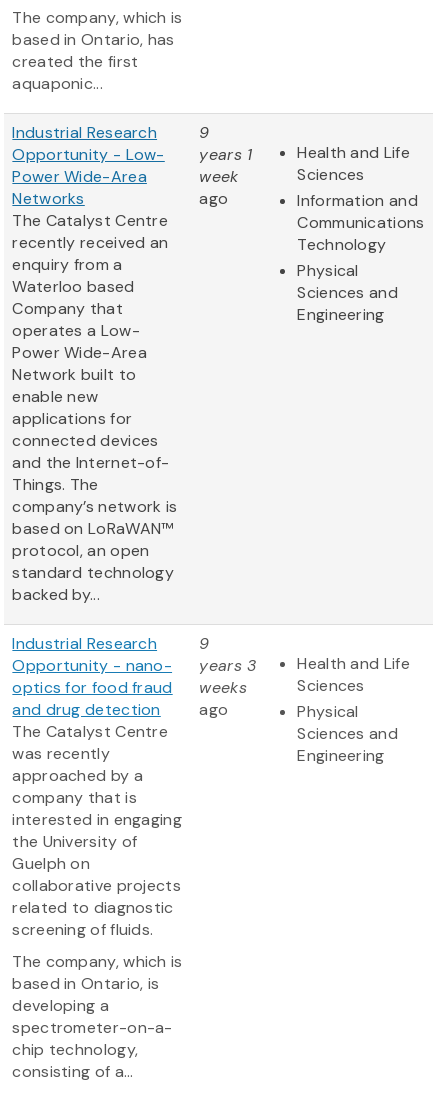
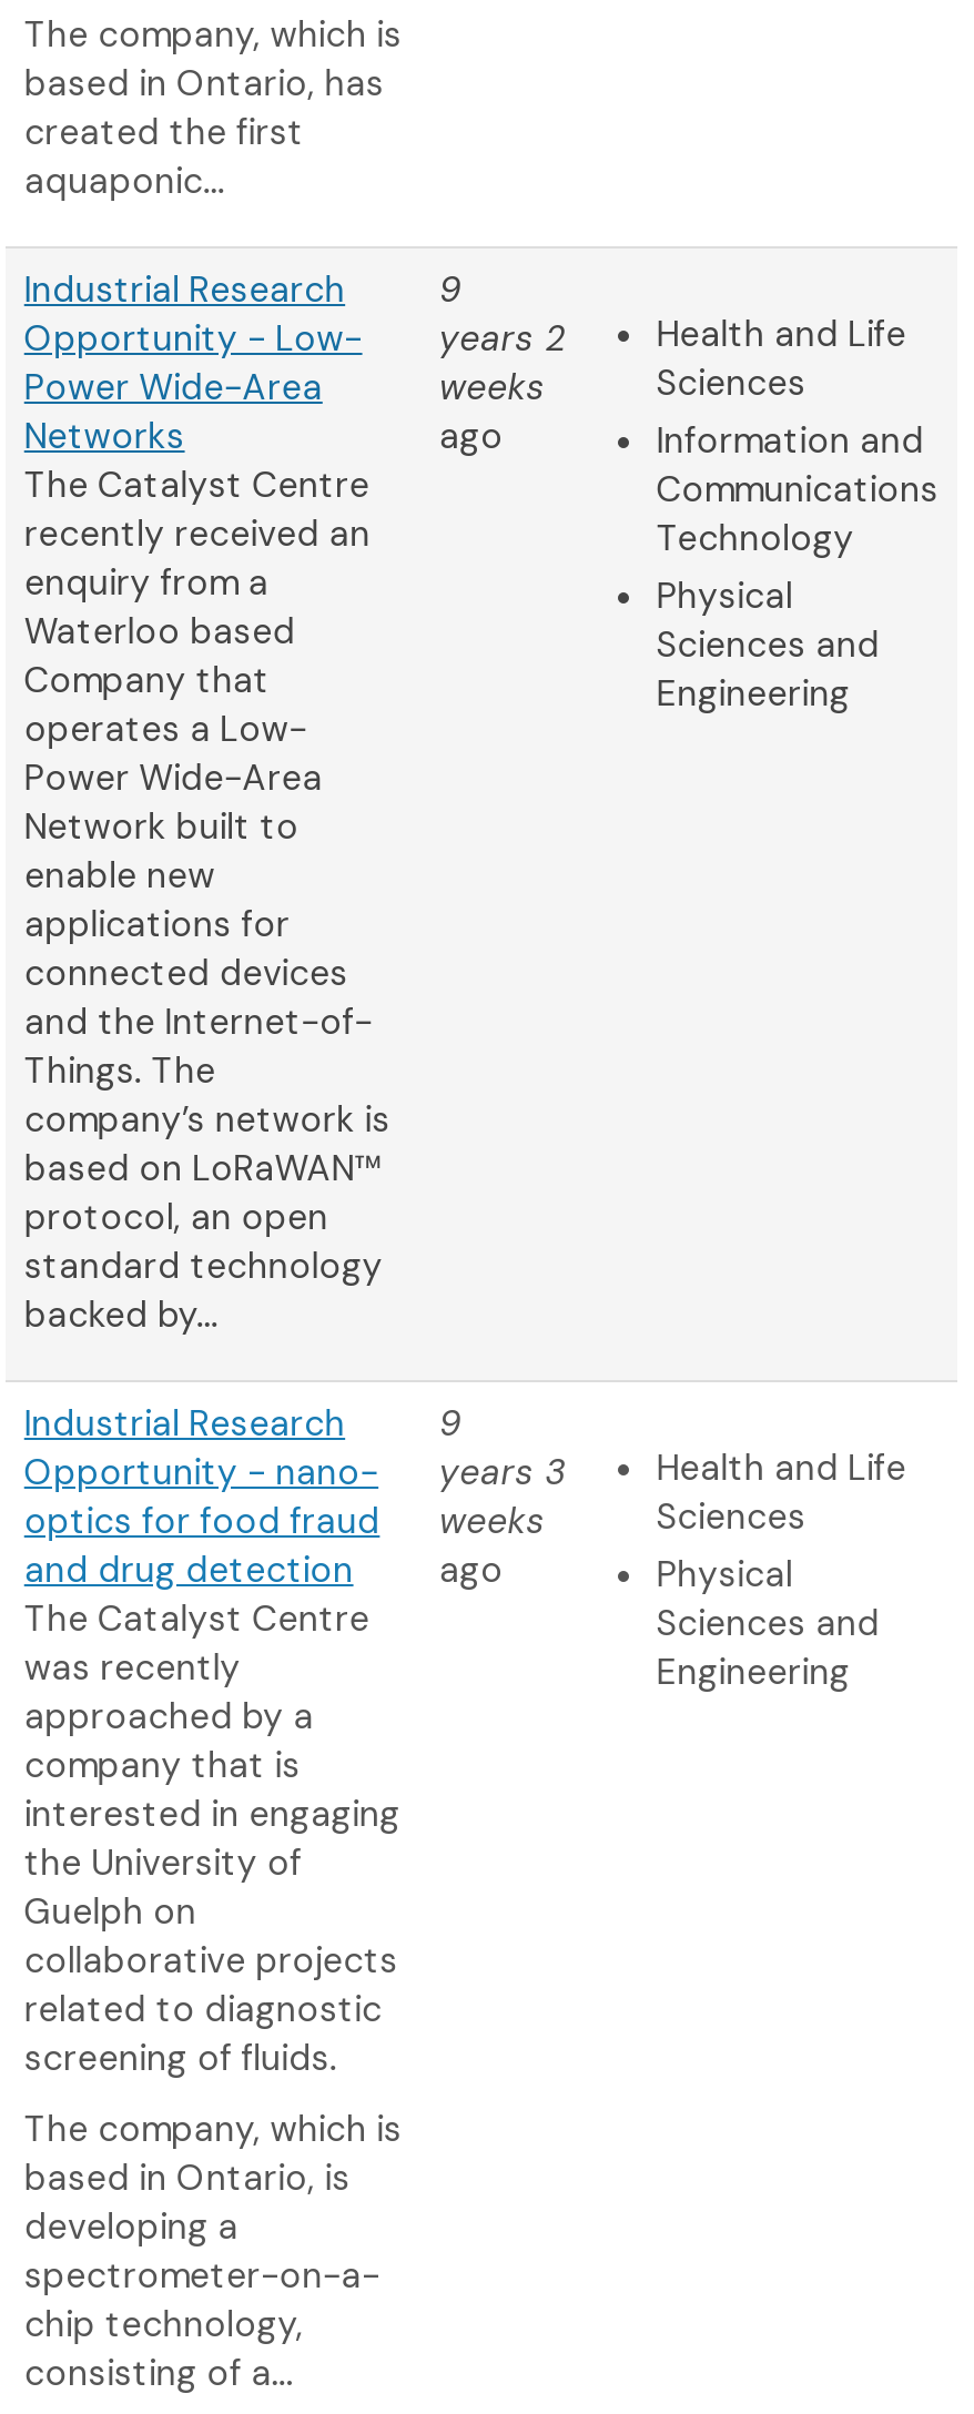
- years 1
- week
+ years 2
+ weeks
